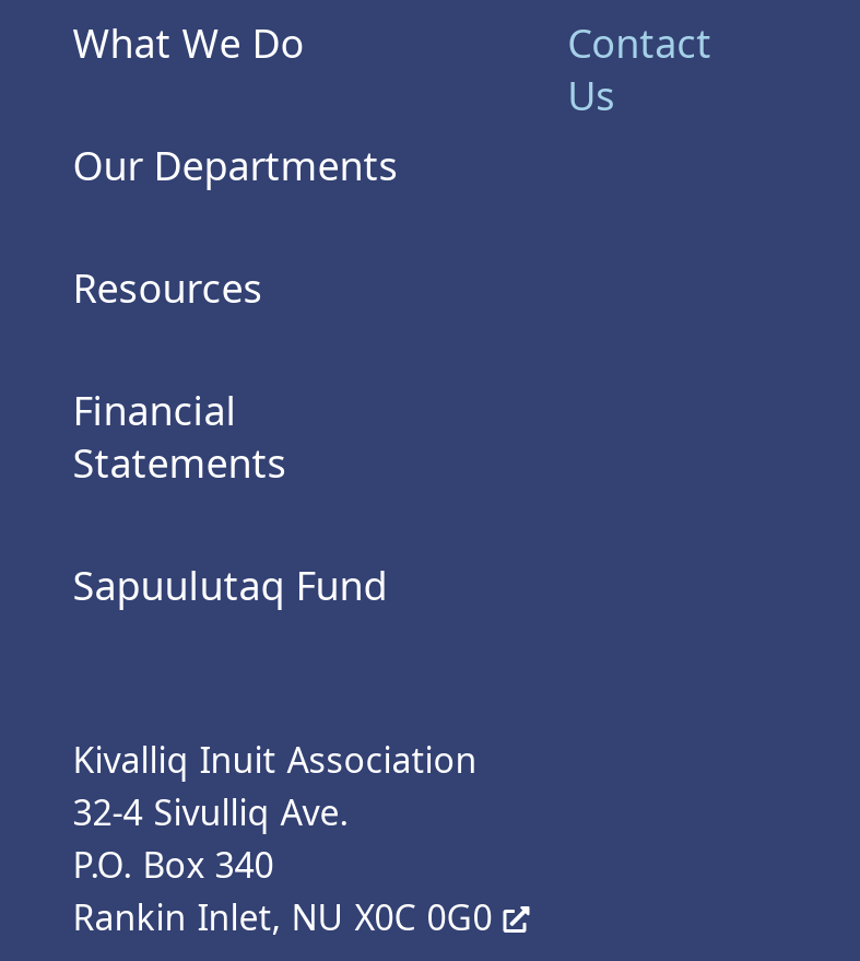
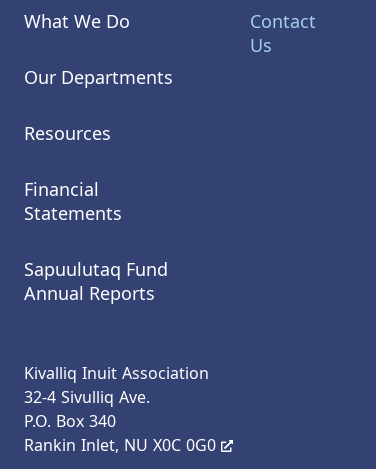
+ Annual Reports
